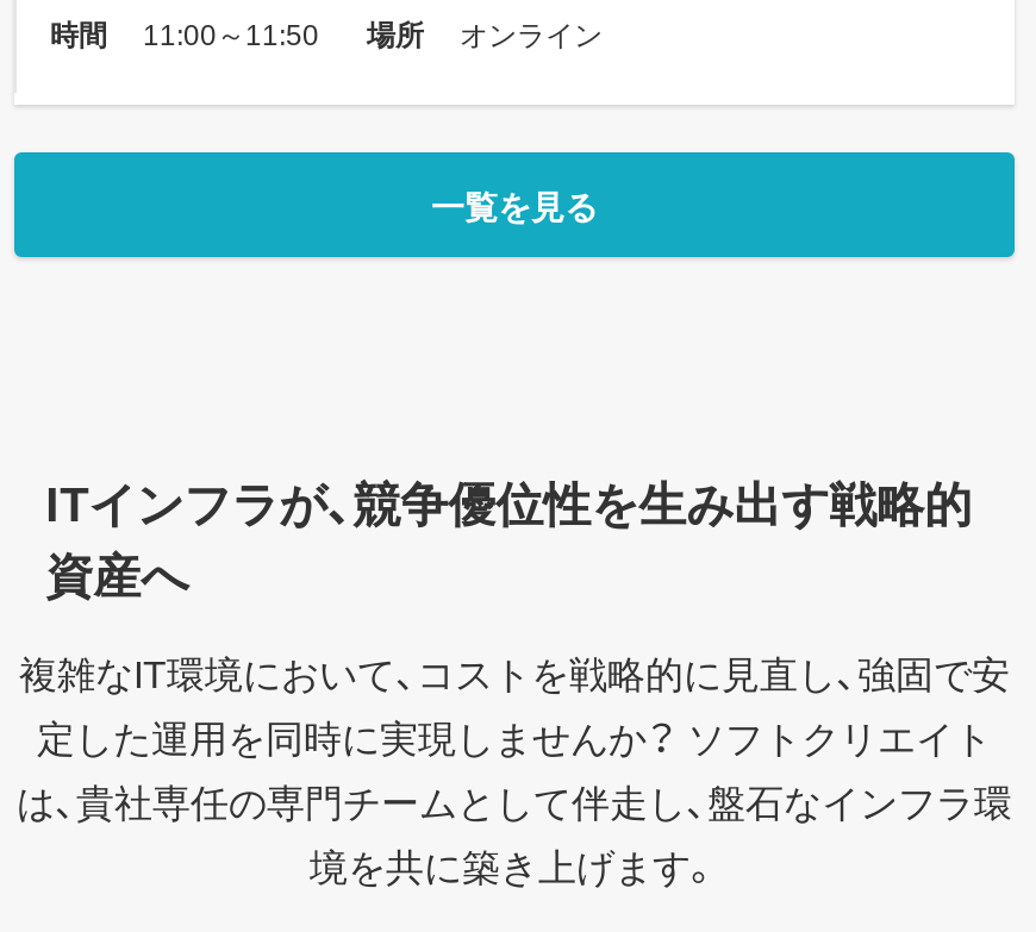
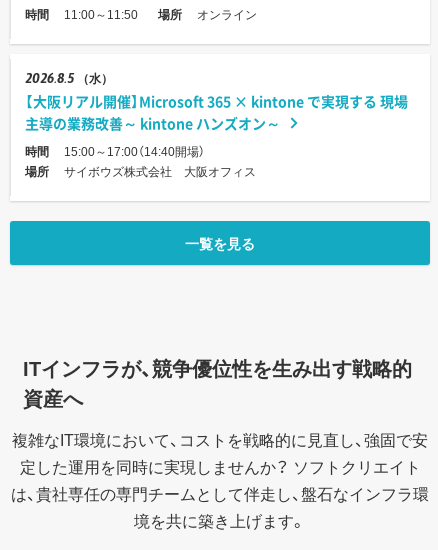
+ 2026 8.5 （水）
+ 【大阪リアル開催】Microsoft 365 × kintone で実現する 現場
+ 主導の業務改善～ kintone ハンズオン～
+ 時間
+ 15:00～17:00（14:40開場）
+ 場所
+ サイボウズ株式会社 大阪オフィス
